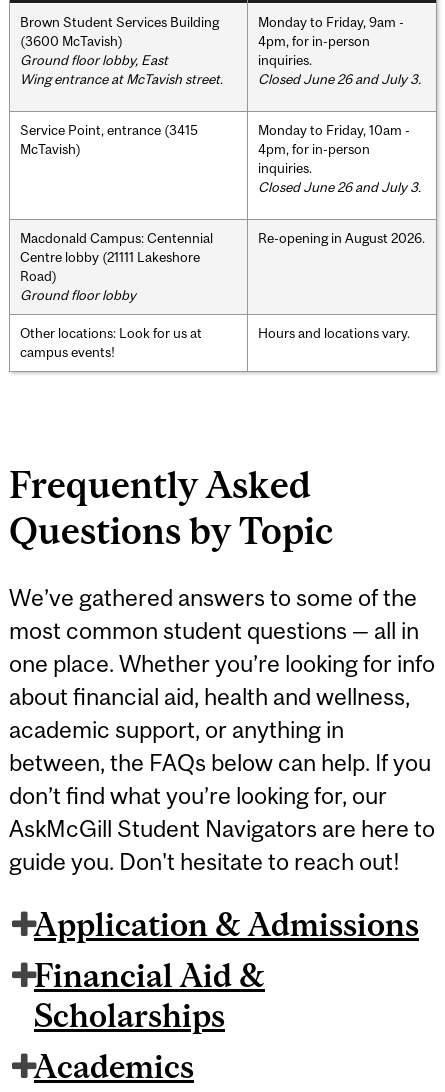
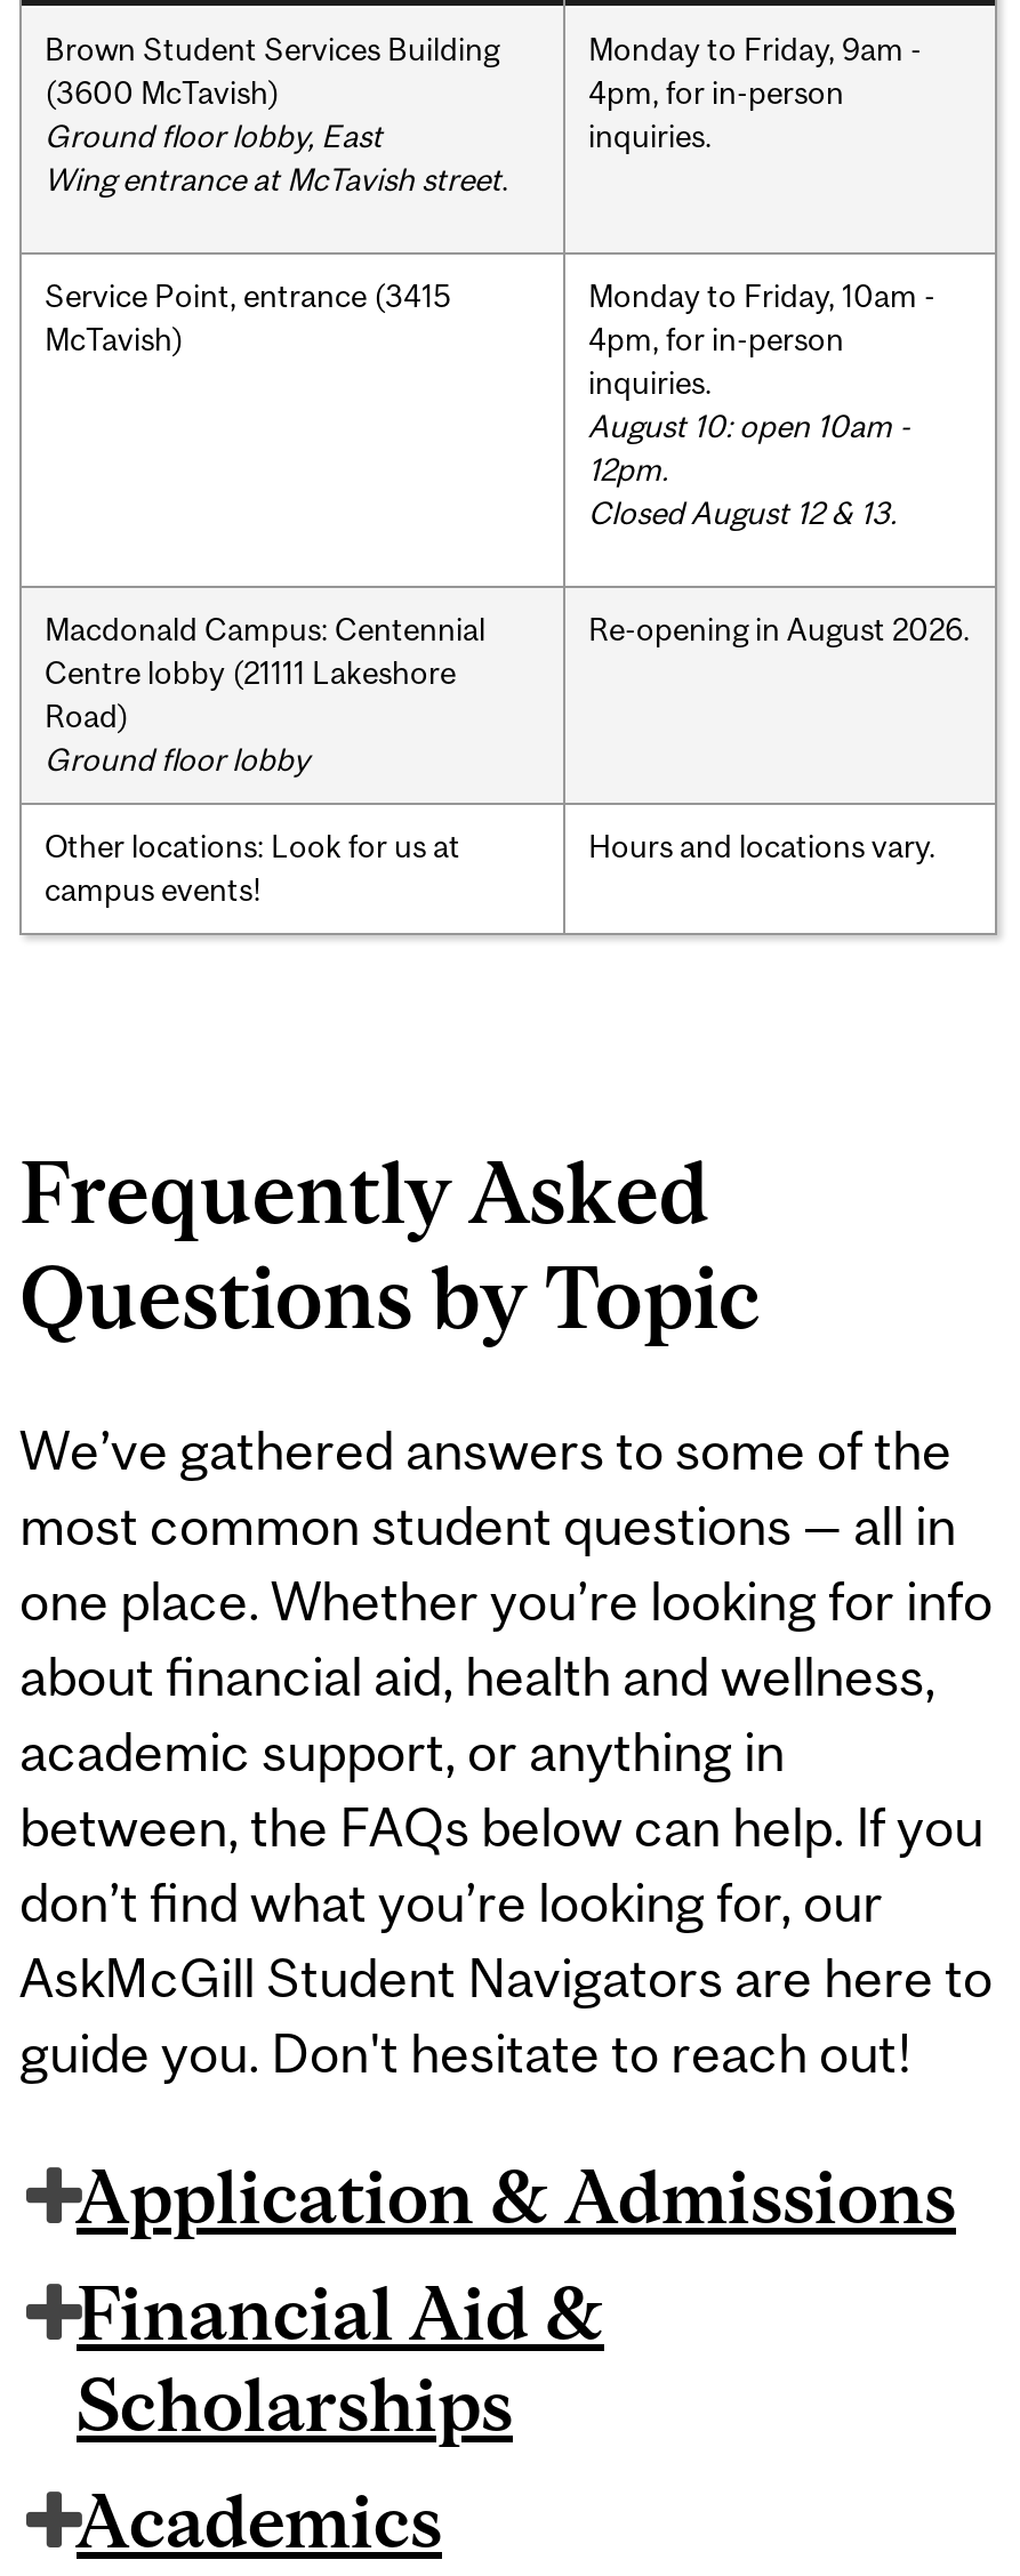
- Closed June 26 and July 3.

- Closed June 26 and July 3.
+ August 10: open 10am -
+ 12pm.
+ Closed August 12 & 13.
